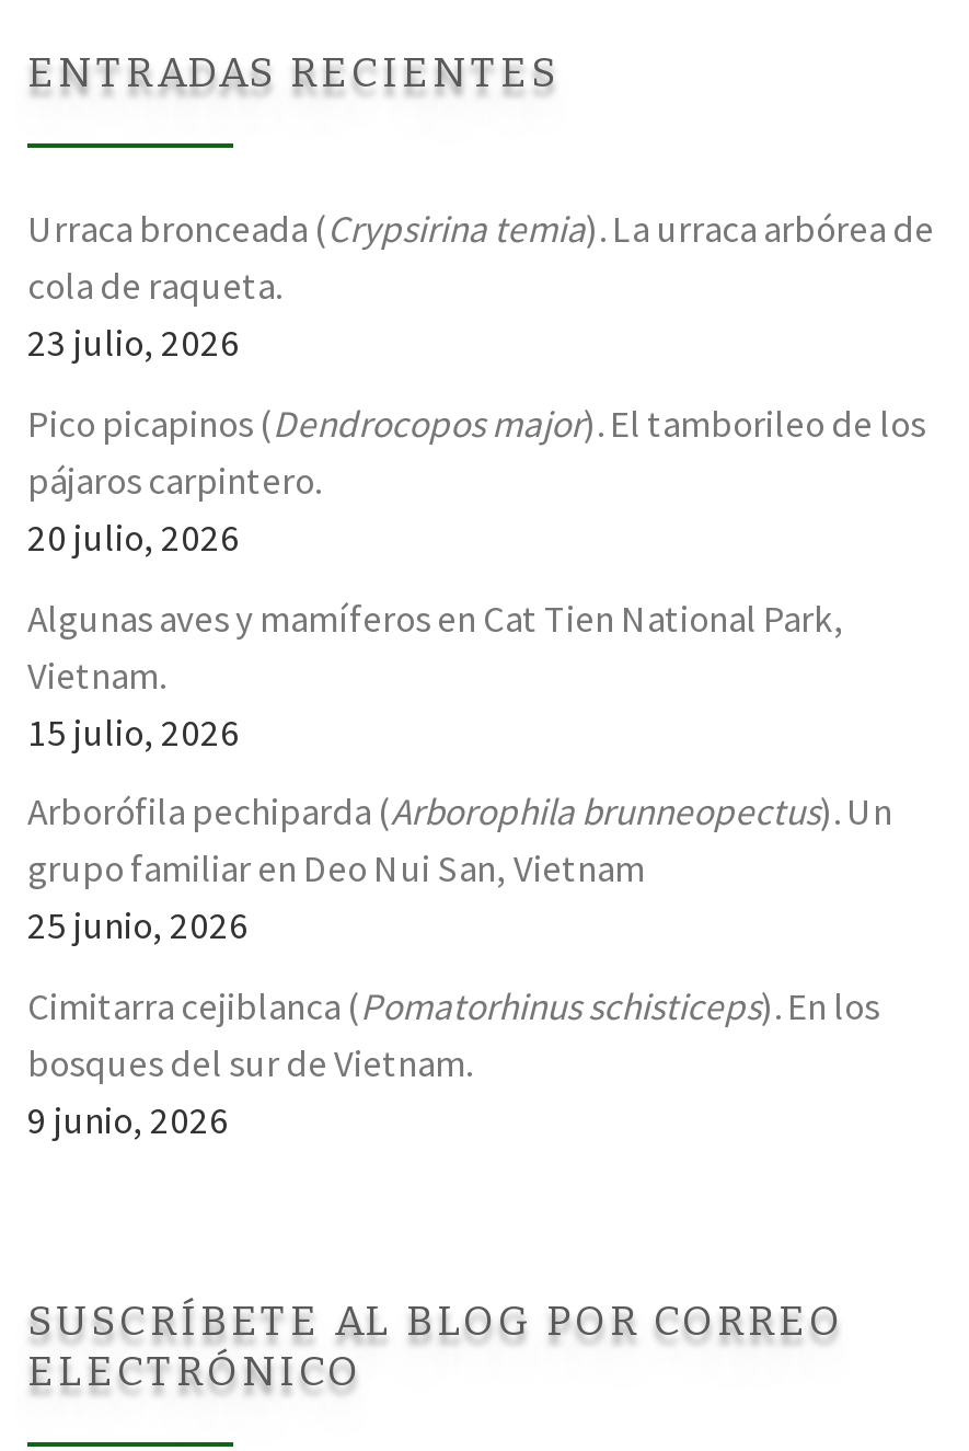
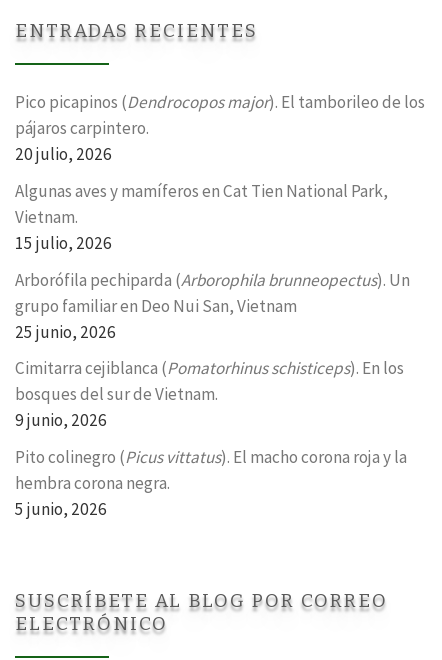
- Urraca bronceada (Crypsirina temia). La urraca arbórea de
- cola de raqueta.
- 23 julio, 2026

moved up: Pico picapinos (Dendrocopos major). El tamborileo de los | pájaros carpintero. | 20 julio, 2026 | ... | bosques del sur de Vietnam. | 9 junio, 2026

+ Pito colinegro (Picus vittatus). El macho corona roja y la
+ hembra corona negra.
+ 5 junio, 2026
